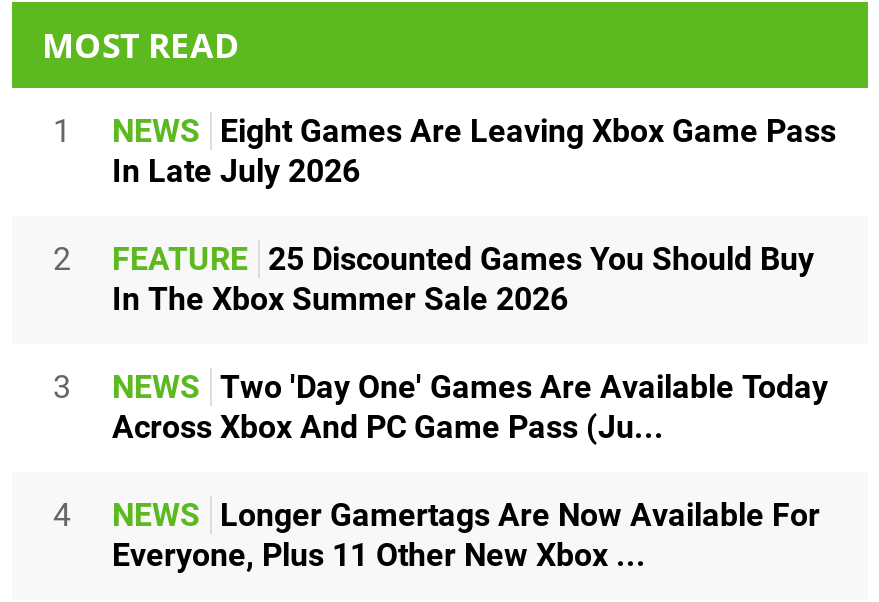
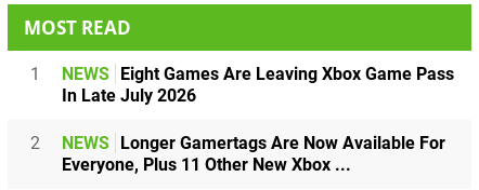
- FEATURE 25 Discounted Games You Should Buy
- In The Xbox Summer Sale 2026
- 3
- NEWS Two 'Day One' Games Are Available Today
- Across Xbox And PC Game Pass (Ju...
- 4
